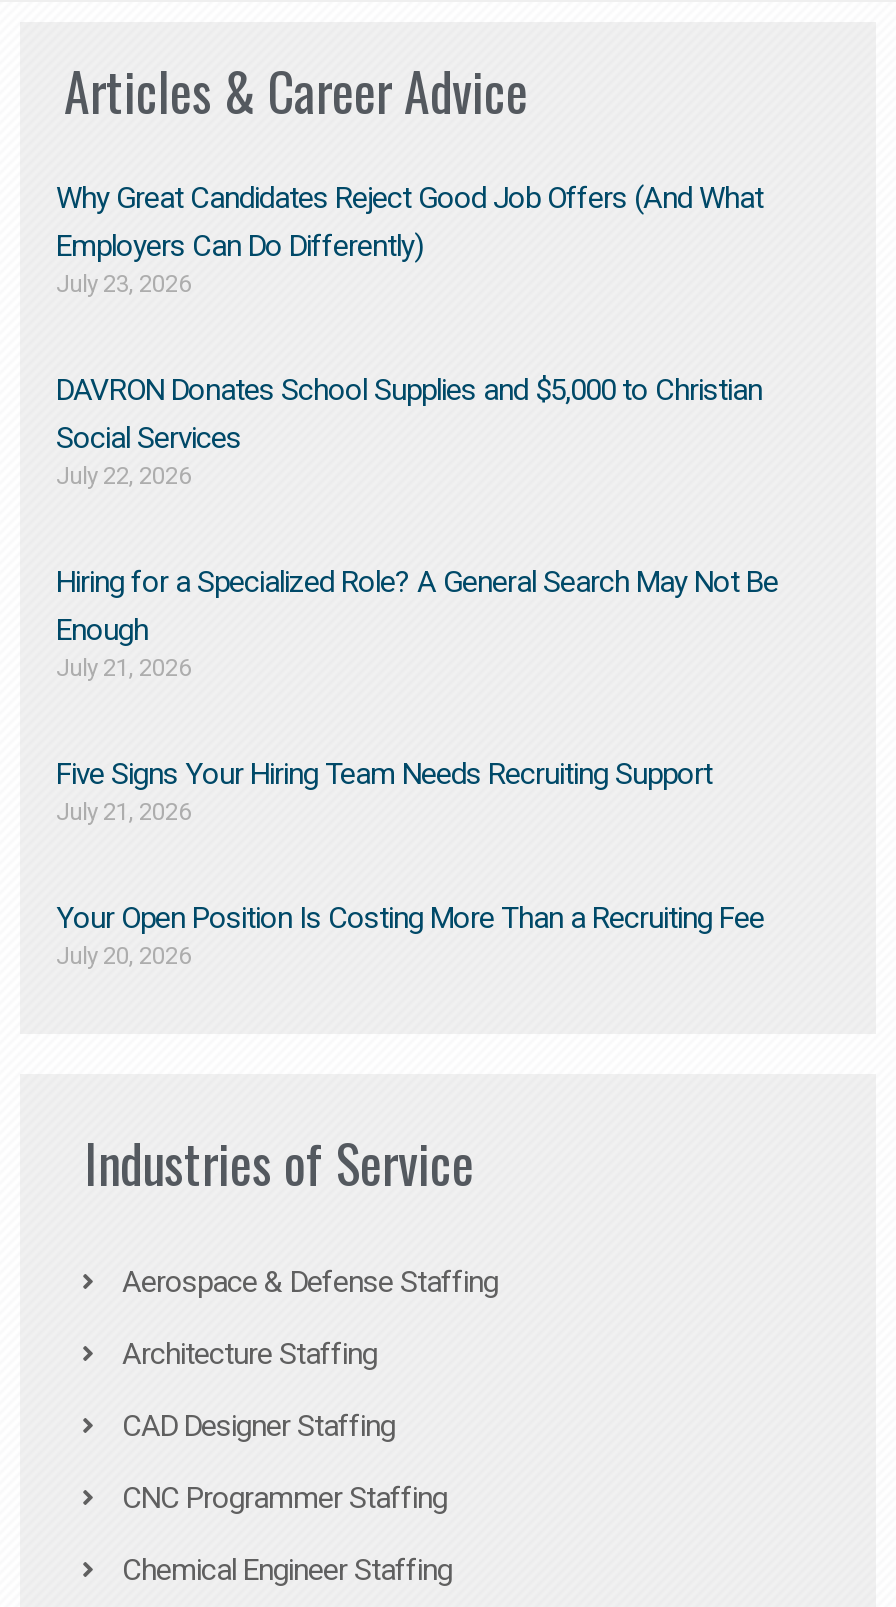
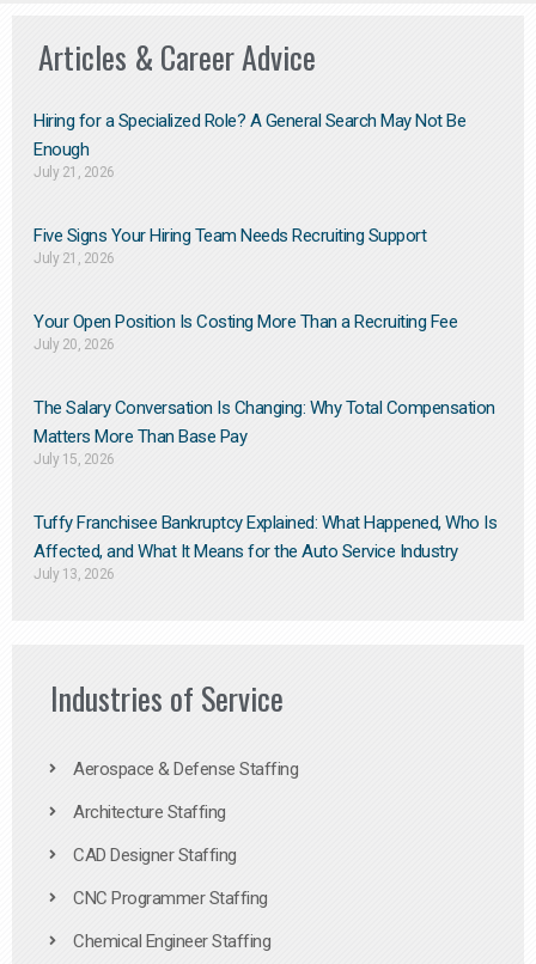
- Why Great Candidates Reject Good Job Offers (And What
- Employers Can Do Differently)
- July 23, 2026
- DAVRON Donates School Supplies and $5,000 to Christian
- Social Services
- July 22, 2026

moved up: Hiring for a Specialized Role? A General Search May Not Be | Enough | July 21, 2026 | Five Signs Your Hiring Team Needs Recruiting Support | July 21, 2026 | Your Open Position Is Costing More Than a Recruiting Fee | July 20, 2026

+ The Salary Conversation Is Changing: Why Total Compensation
+ Matters More Than Base Pay
+ July 15, 2026
+ Tuffy Franchisee Bankruptcy Explained: What Happened, Who Is
+ Affected, and What It Means for the Auto Service Industry
+ July 13, 2026
